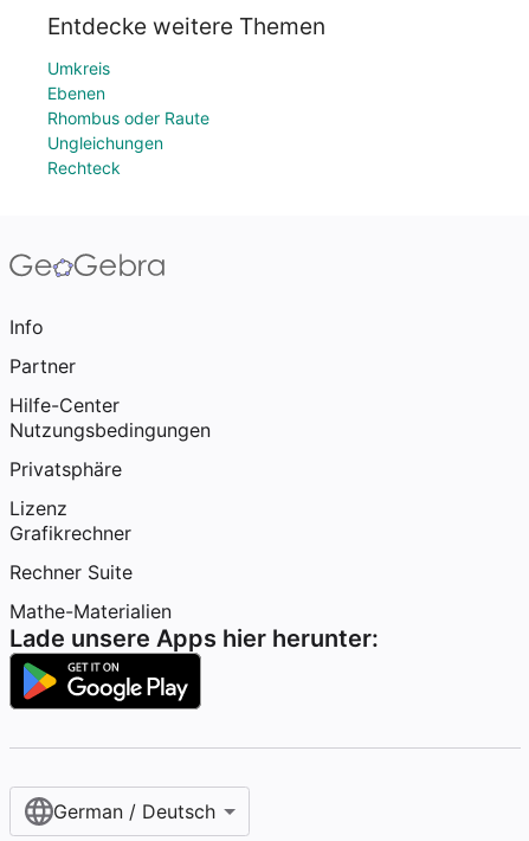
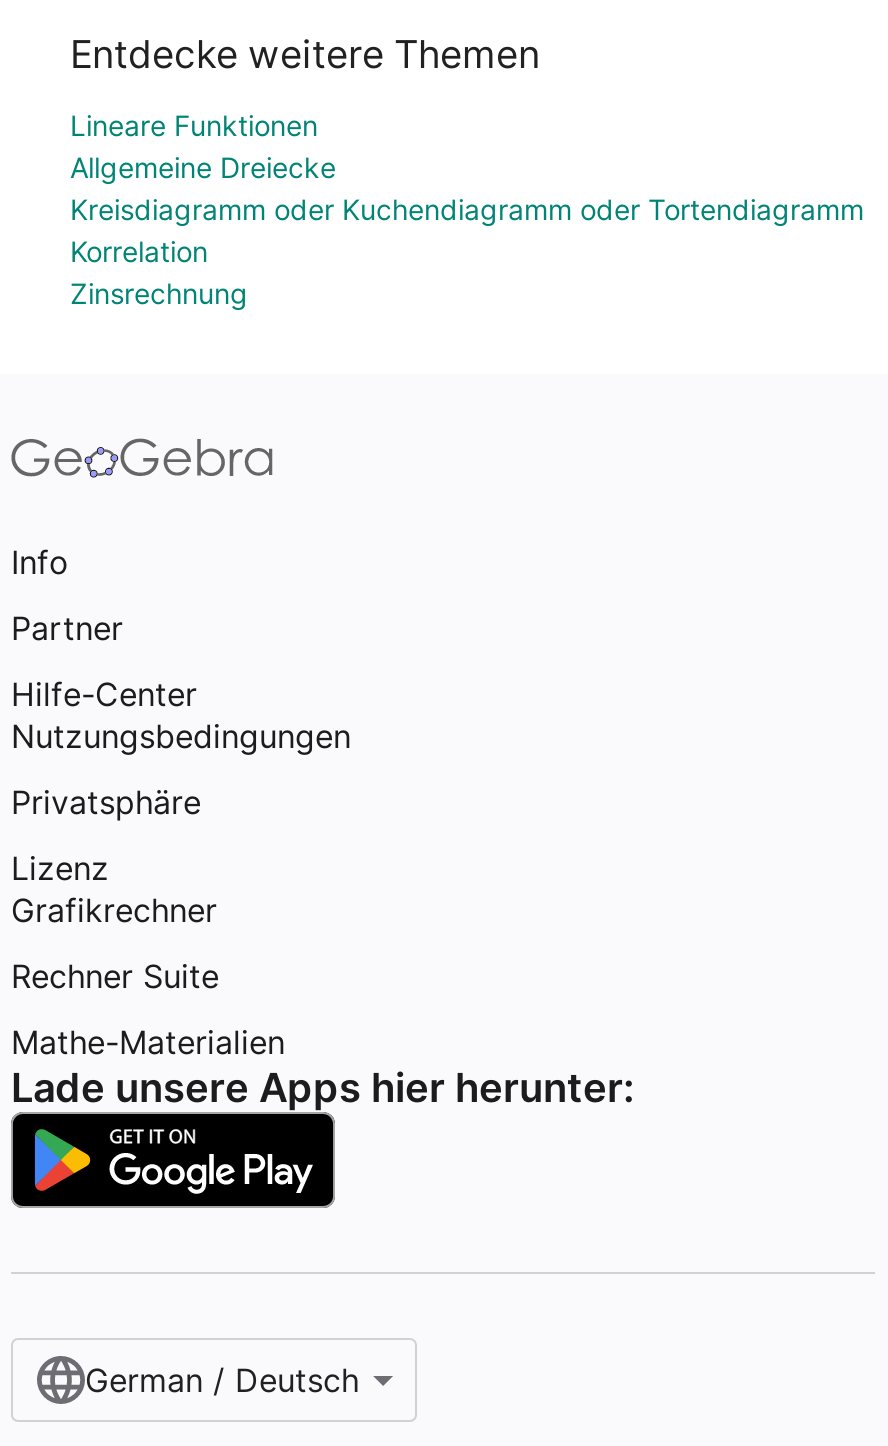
- Umkreis
- Ebenen
- Rhombus oder Raute
- Ungleichungen
- Rechteck
+ Lineare Funktionen
+ Allgemeine Dreiecke
+ Kreisdiagramm oder Kuchendiagramm oder Tortendiagramm
+ Korrelation
+ Zinsrechnung
